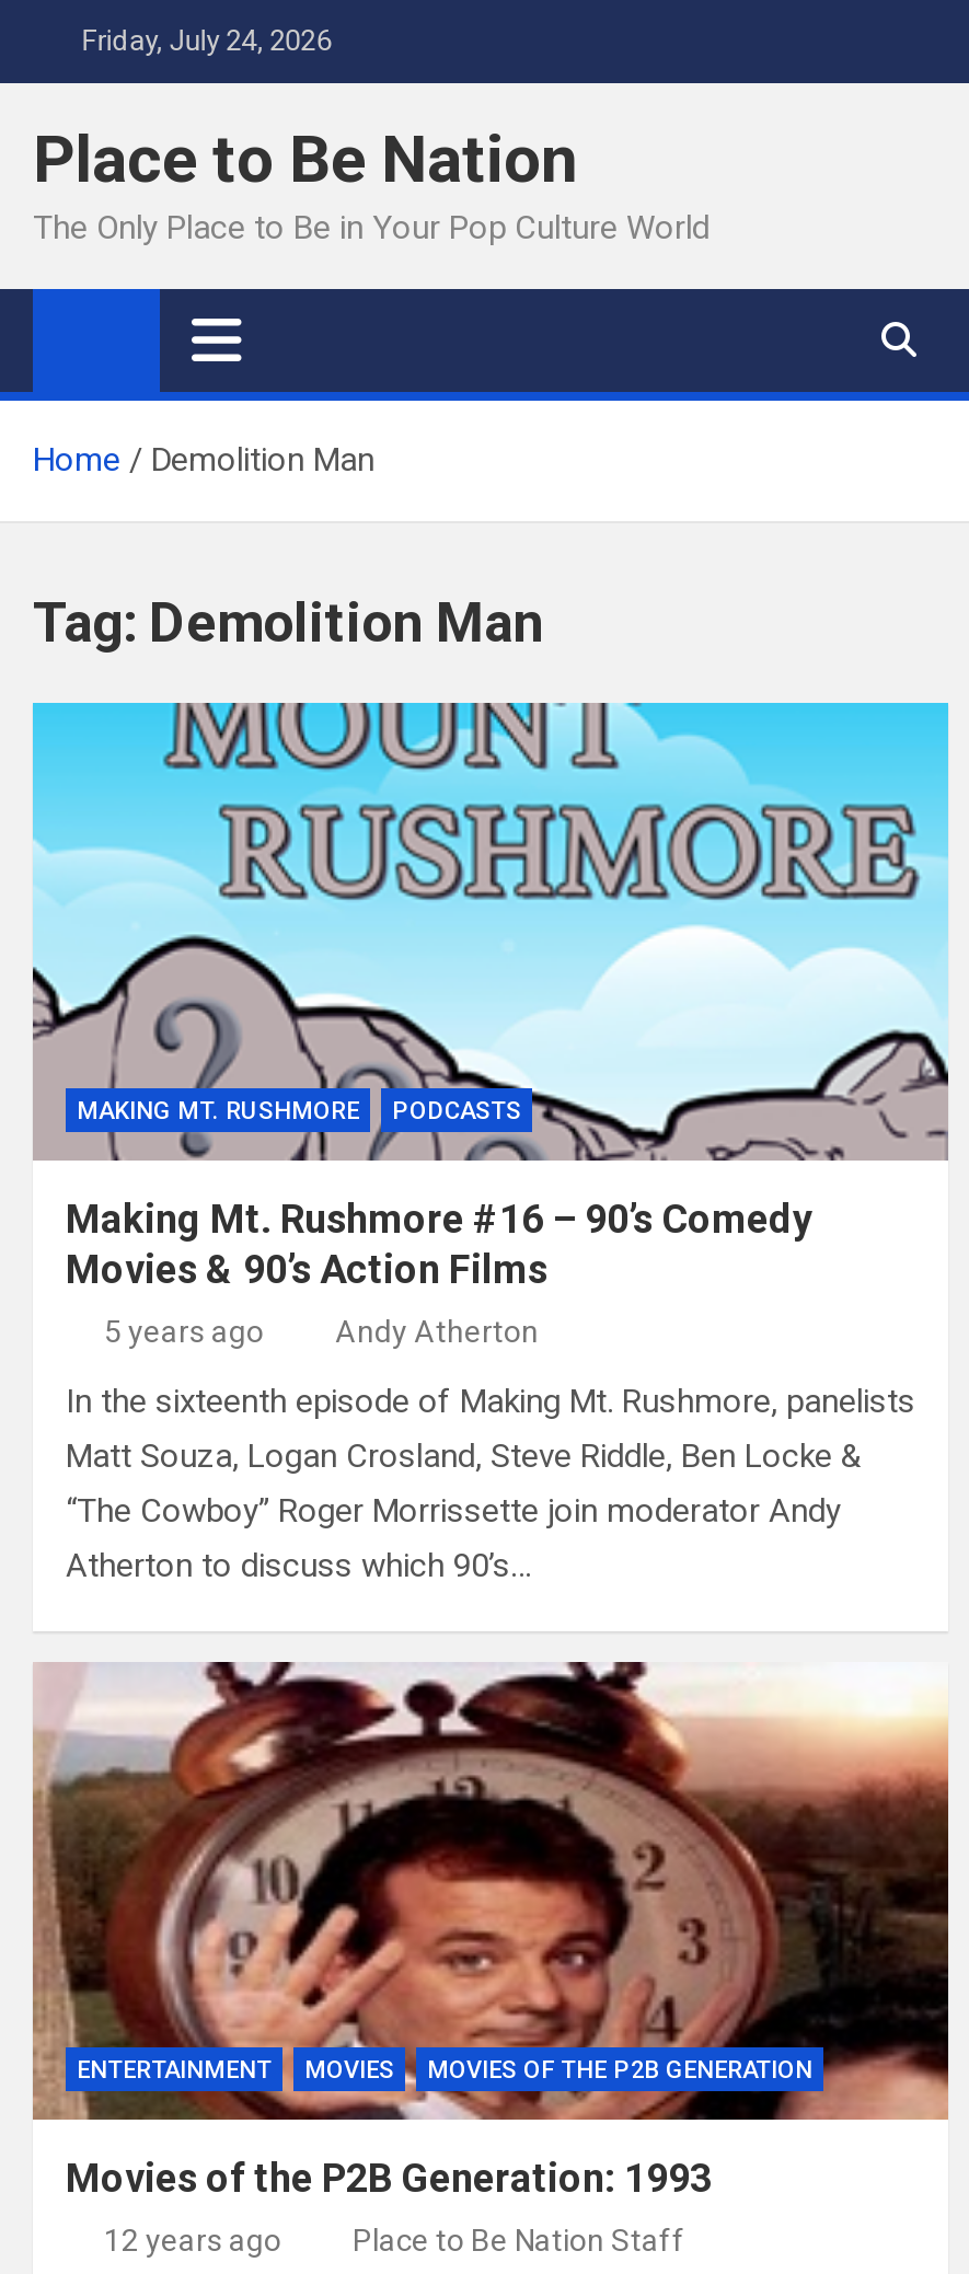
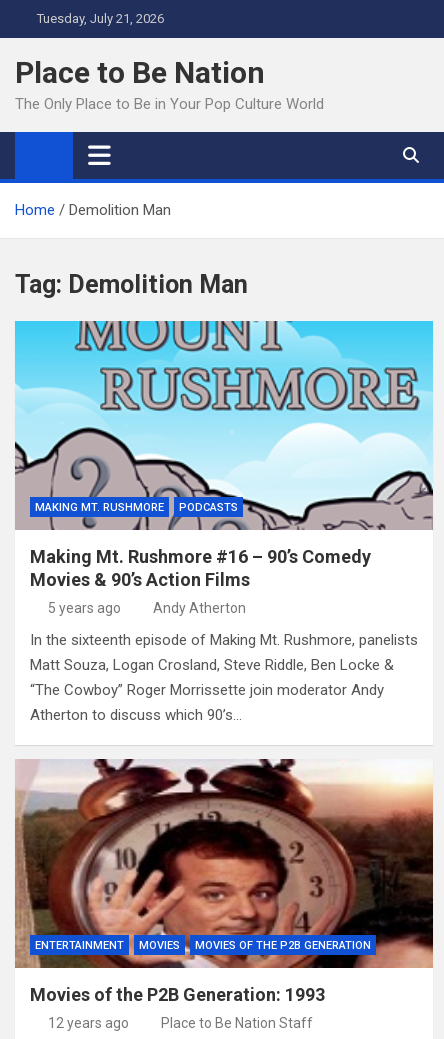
- Friday, July 24, 2026
+ Tuesday, July 21, 2026
